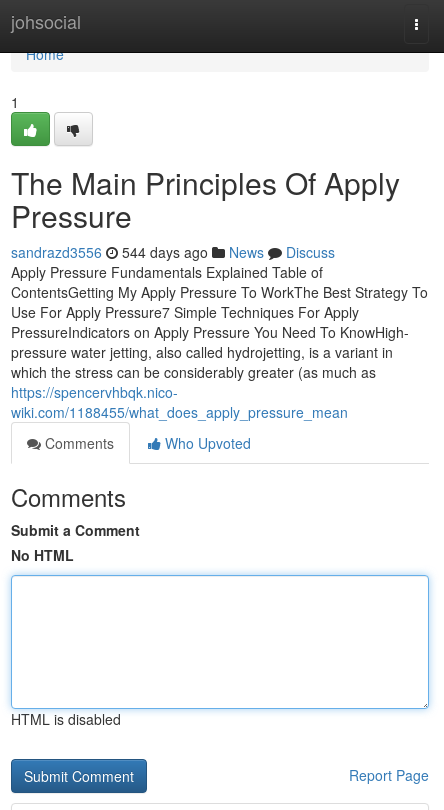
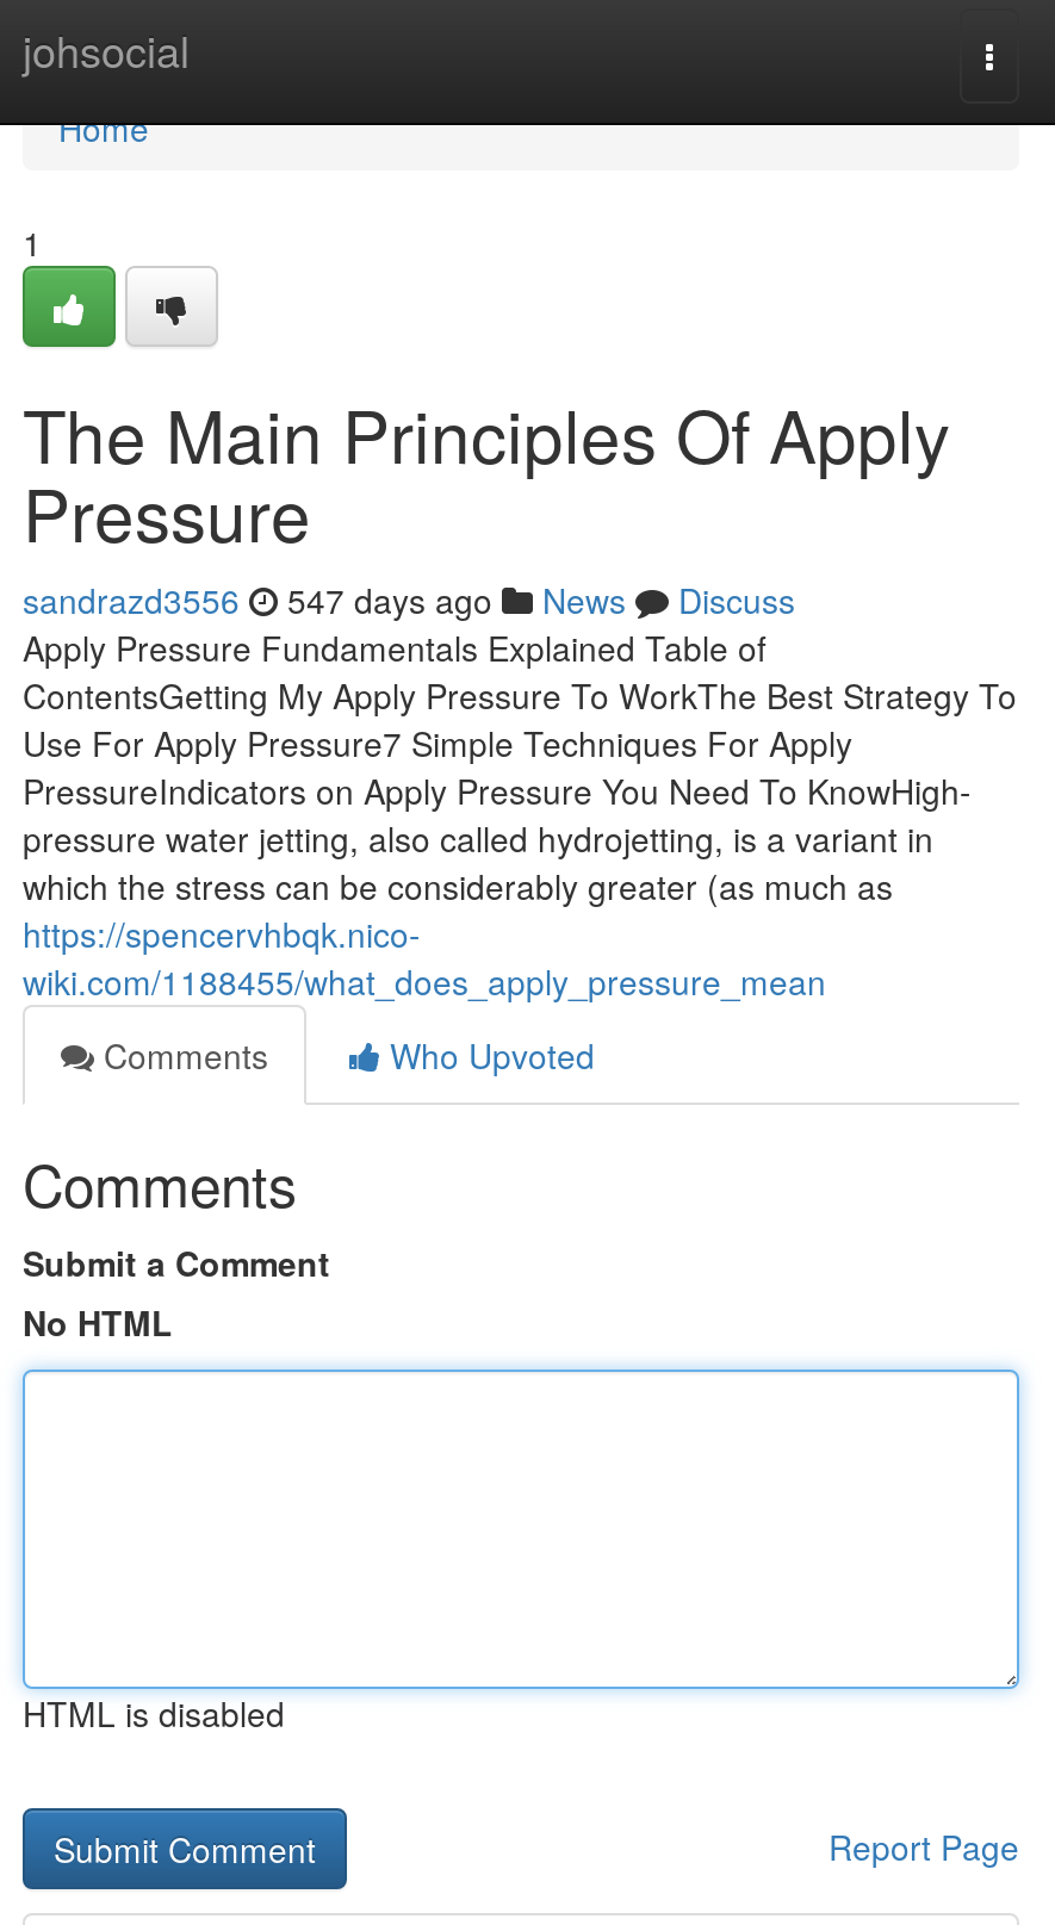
- sandrazd3556 544 days ago News Discuss
+ sandrazd3556 547 days ago News Discuss
